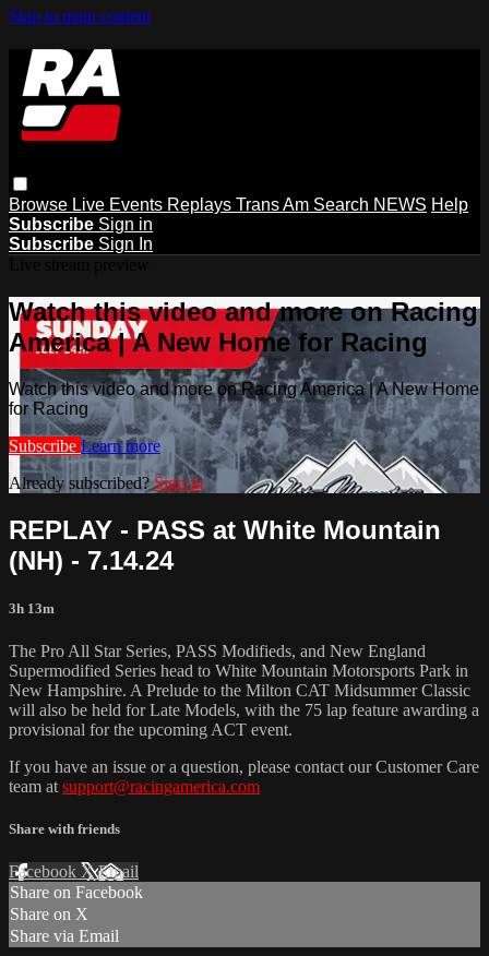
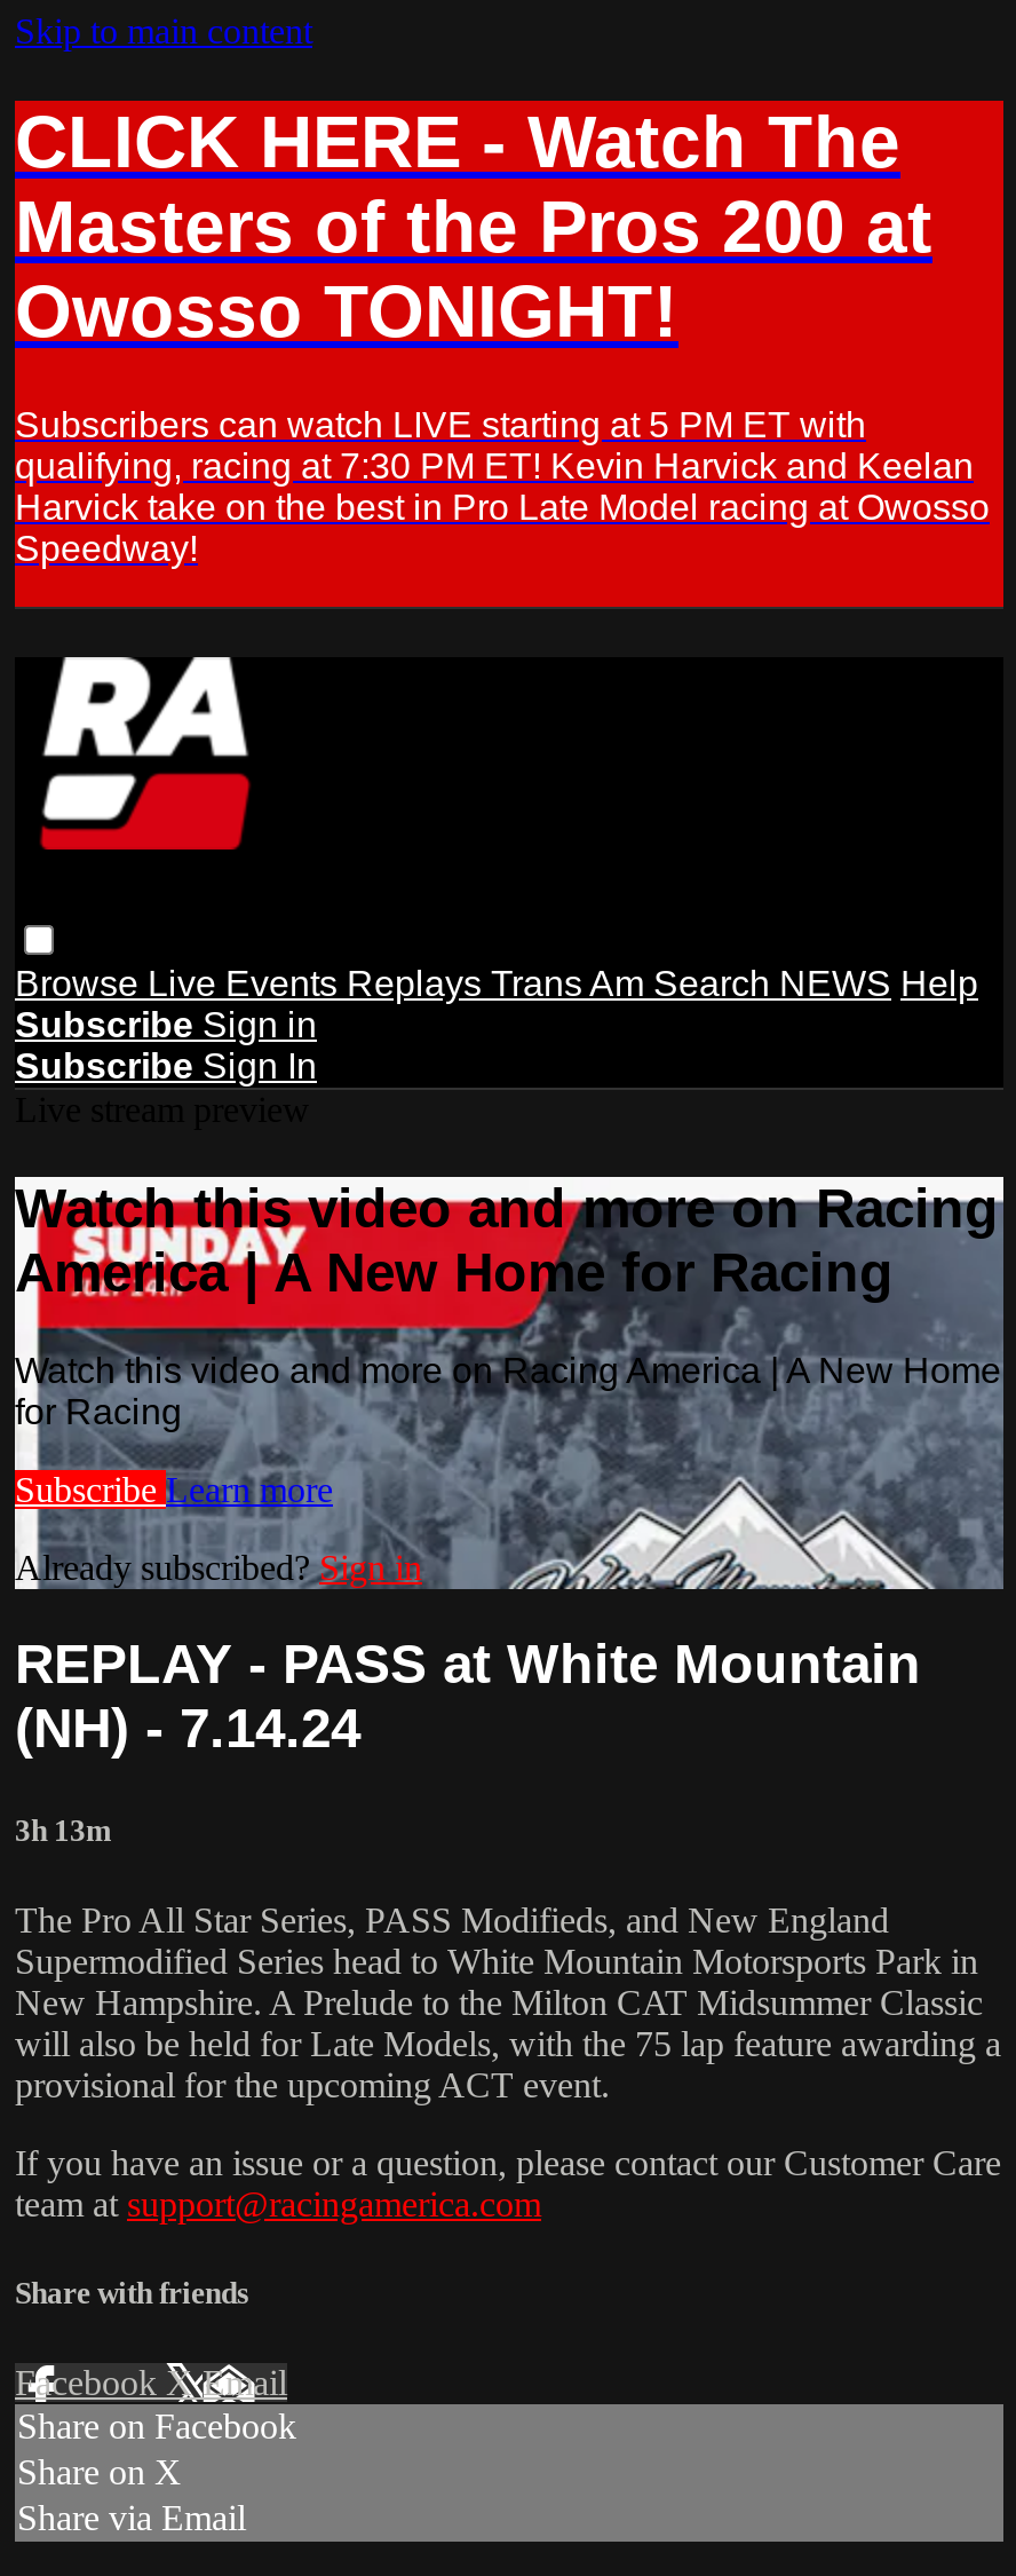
+ [image]
+ CLICK HERE - Watch The
+ Masters of the Pros 200 at
+ Owosso TONIGHT!
+ Subscribers can watch LIVE starting at 5 PM ET with
+ qualifying, racing at 7:30 PM ET! Kevin Harvick and Keelan
+ Harvick take on the best in Pro Late Model racing at Owosso
+ Speedway!
